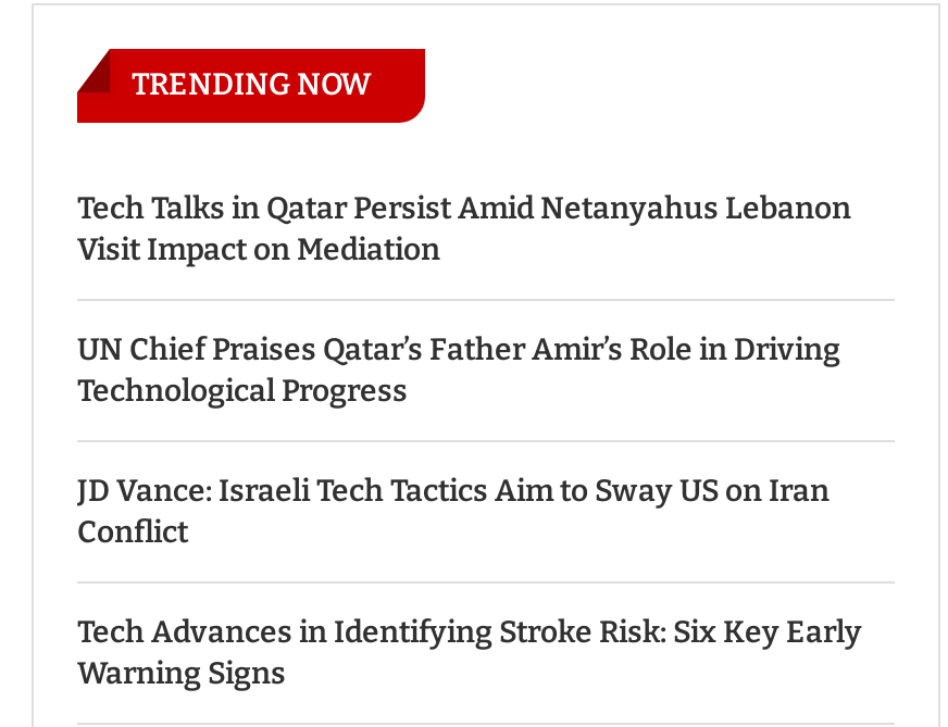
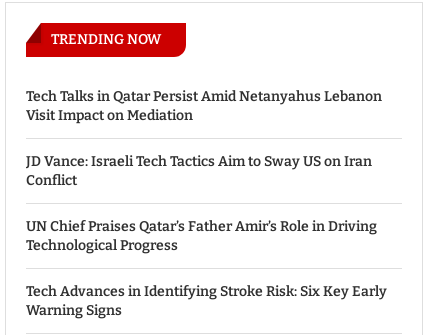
moved down: UN Chief Praises Qatar’s Father Amir’s Role in Driving | Technological Progress

moved up: JD Vance: Israeli Tech Tactics Aim to Sway US on Iran | Conflict
